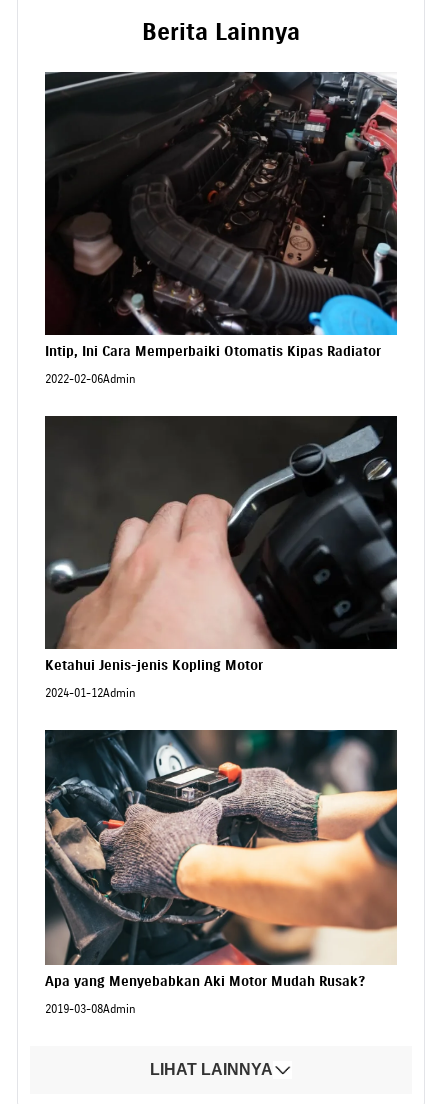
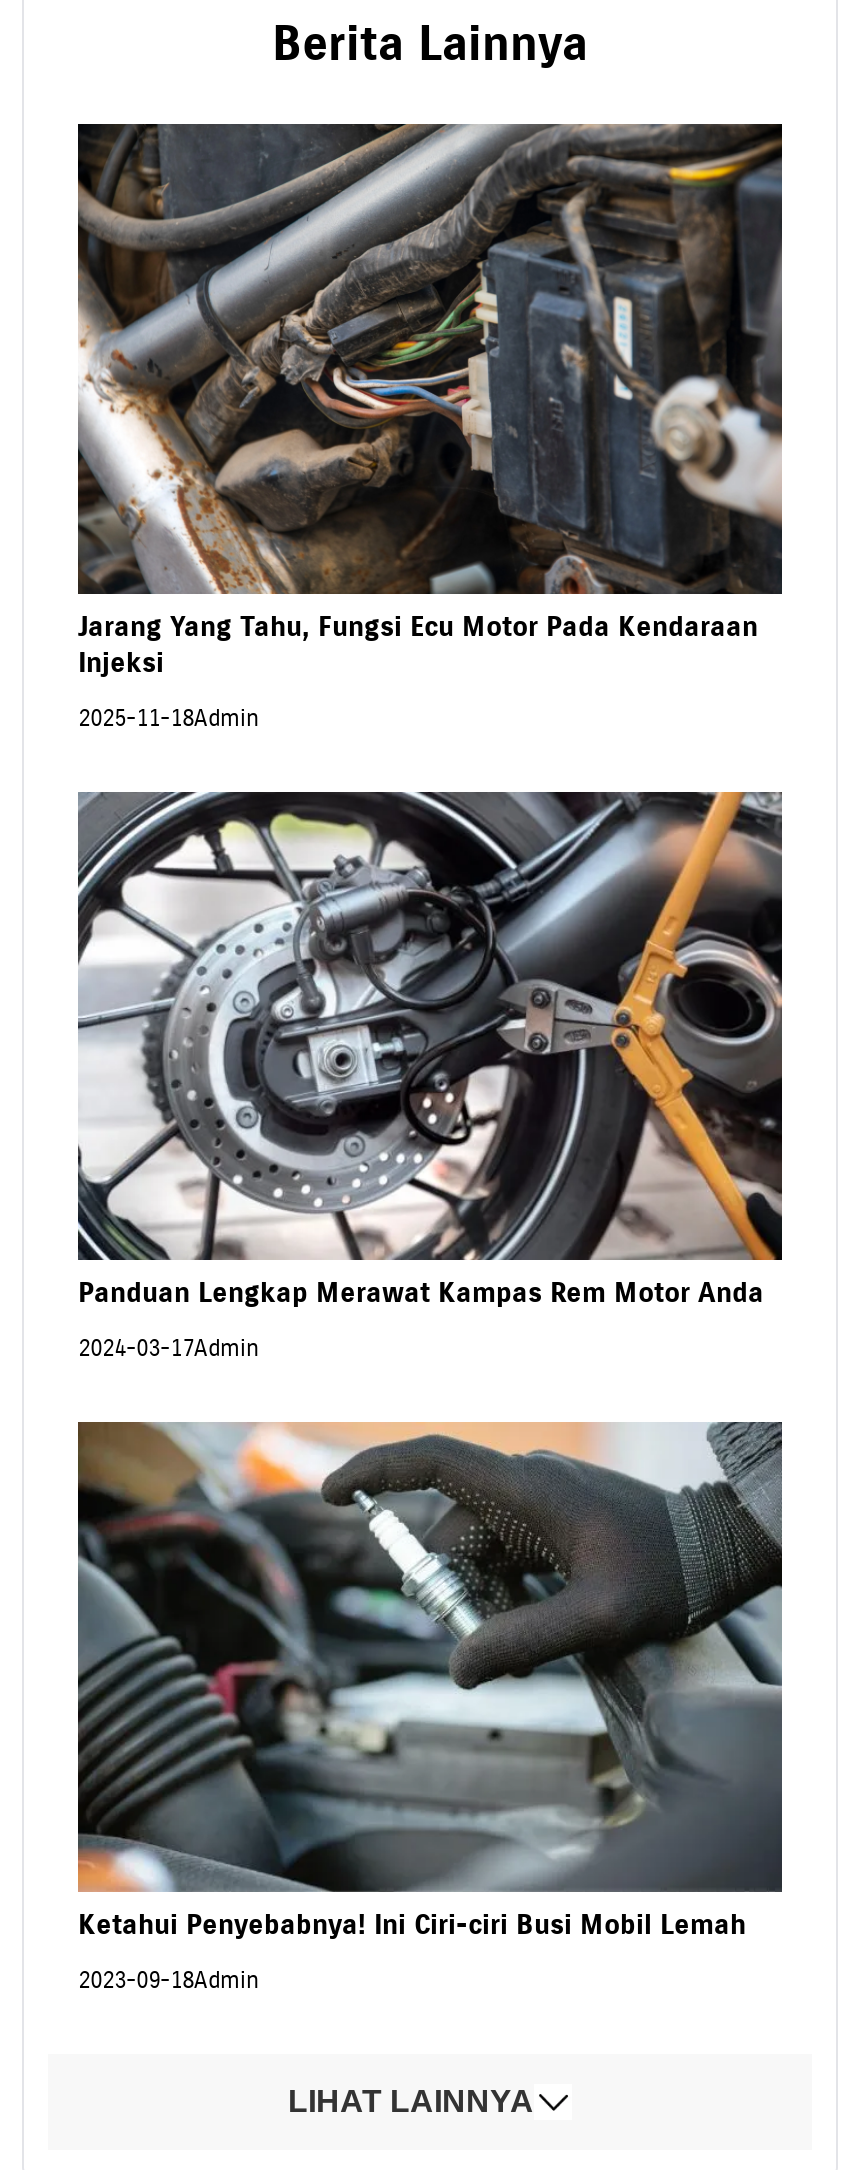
- [image]
- Intip, Ini Cara Memperbaiki Otomatis Kipas Radiator
+ [image]
+ Jarang Yang Tahu, Fungsi Ecu Motor Pada Kendaraan
+ Injeksi

- 2022-02-06Admin
+ 2025-11-18Admin

- [image]
- Ketahui Jenis-jenis Kopling Motor
+ [image]
+ Panduan Lengkap Merawat Kampas Rem Motor Anda

- 2024-01-12Admin
+ 2024-03-17Admin

- [image]
- Apa yang Menyebabkan Aki Motor Mudah Rusak?
+ [image]
+ Ketahui Penyebabnya! Ini Ciri-ciri Busi Mobil Lemah

- 2019-03-08Admin
+ 2023-09-18Admin
